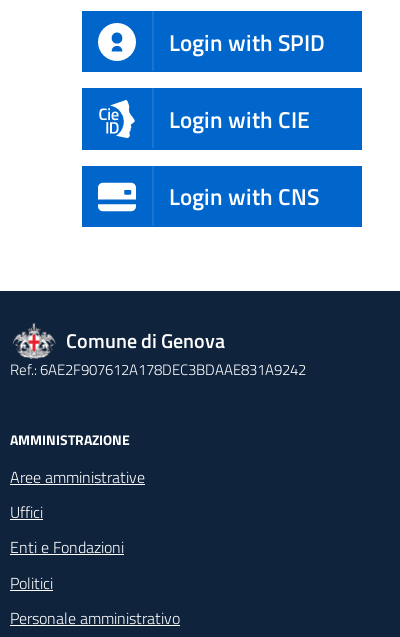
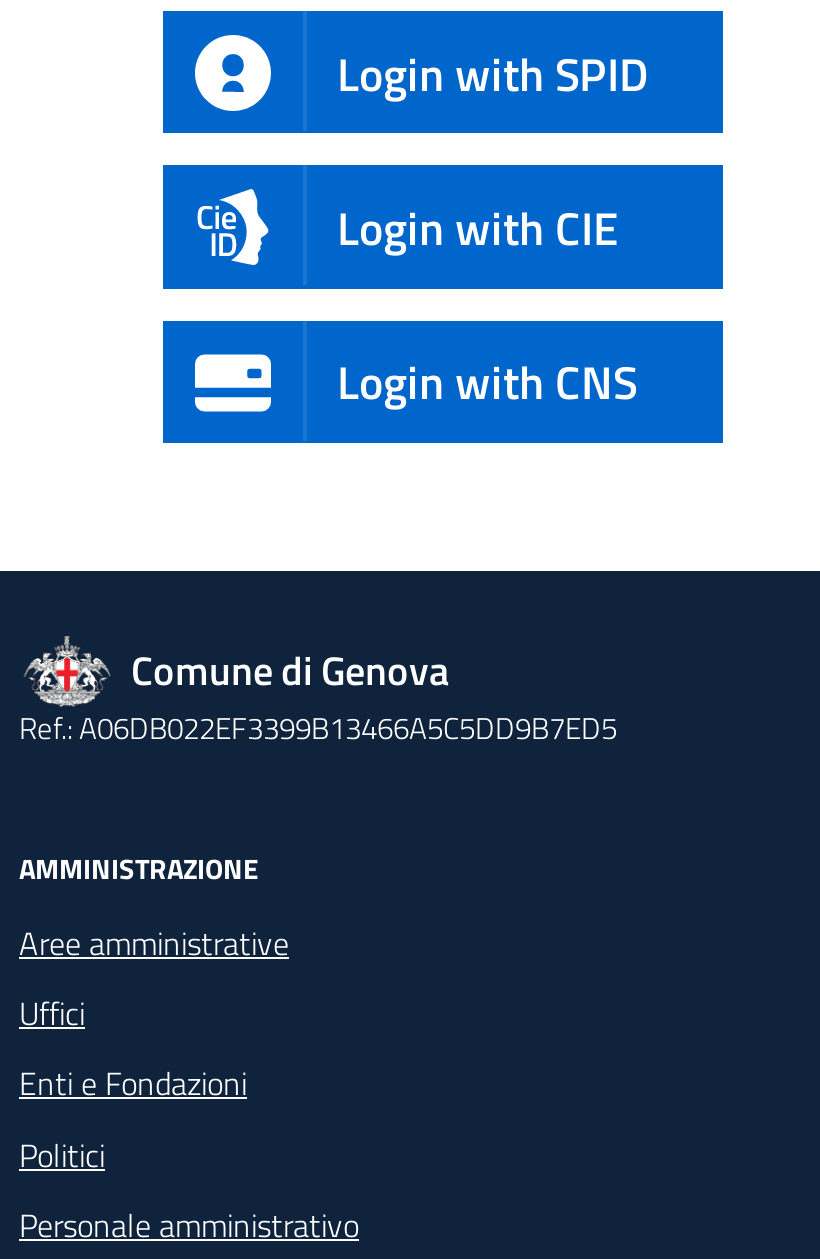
- Ref.: 6AE2F907612A178DEC3BDAAE831A9242
+ Ref.: A06DB022EF3399B13466A5C5DD9B7ED5
